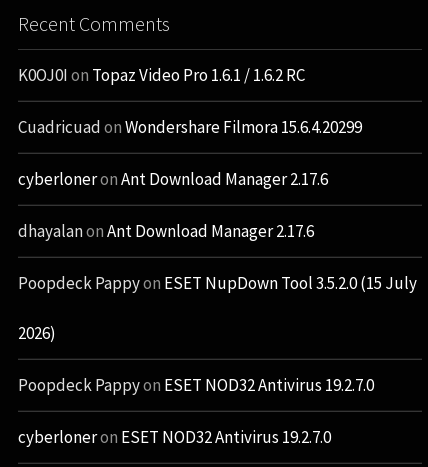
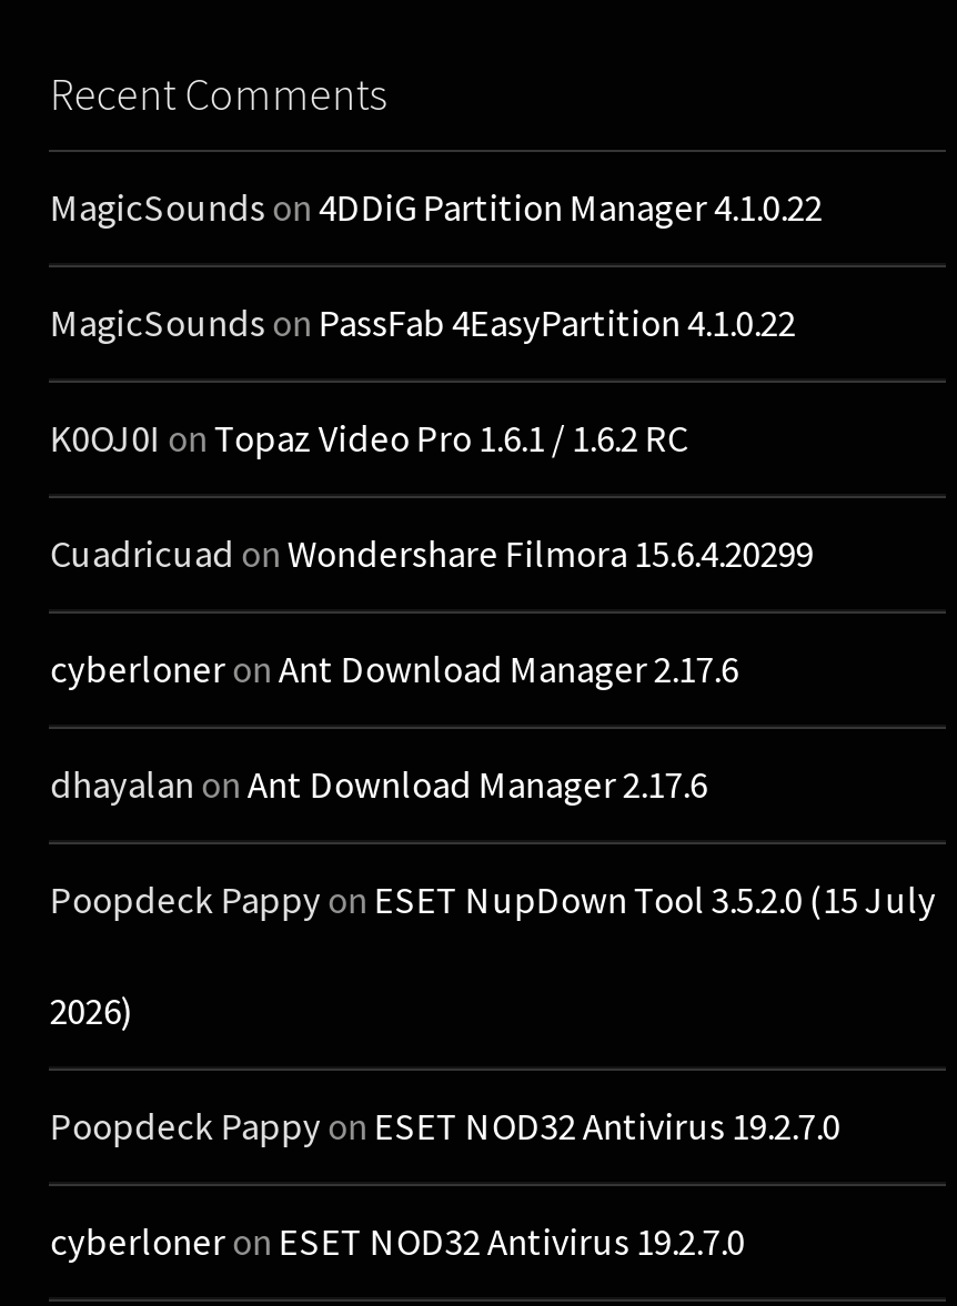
+ MagicSounds on 4DDiG Partition Manager 4.1.0.22
+ MagicSounds on PassFab 4EasyPartition 4.1.0.22
